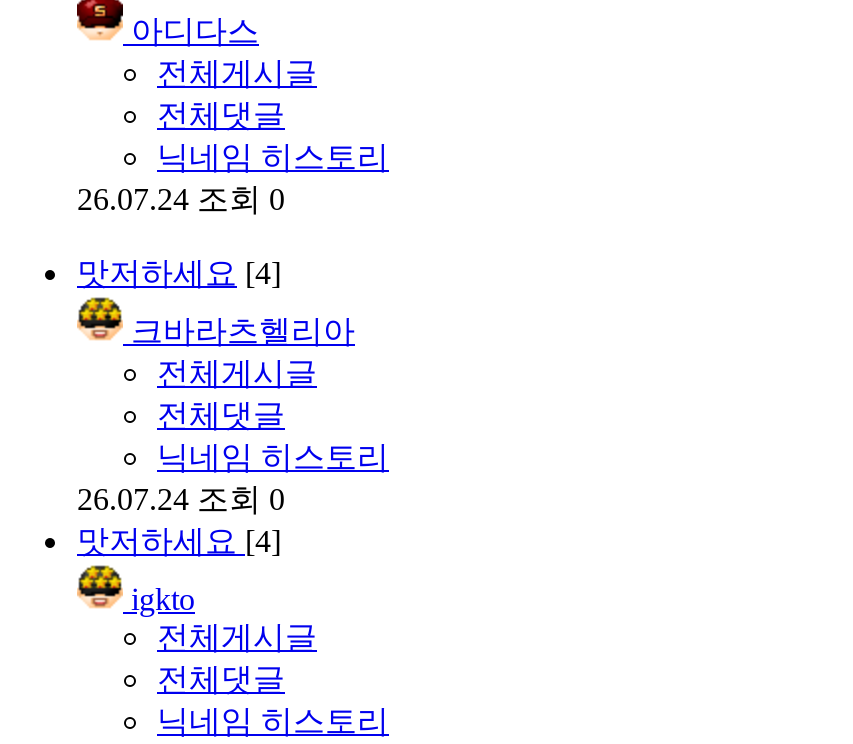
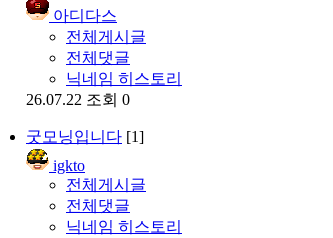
- 26.07.24 조회 0
- 맛저하세요 [4]
- 크바라츠헬리아
- 전체게시글
- 전체댓글
- 닉네임 히스토리
- 26.07.24 조회 0
- 맛저하세요 [4]
+ 26.07.22 조회 0
+ 굿모닝입니다 [1]
